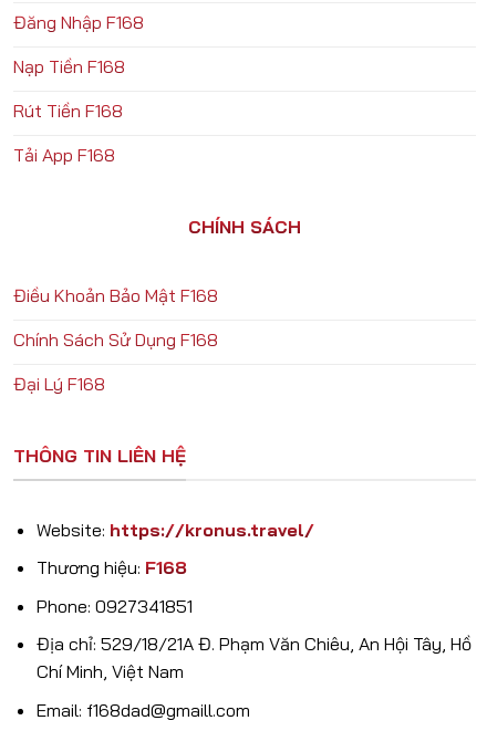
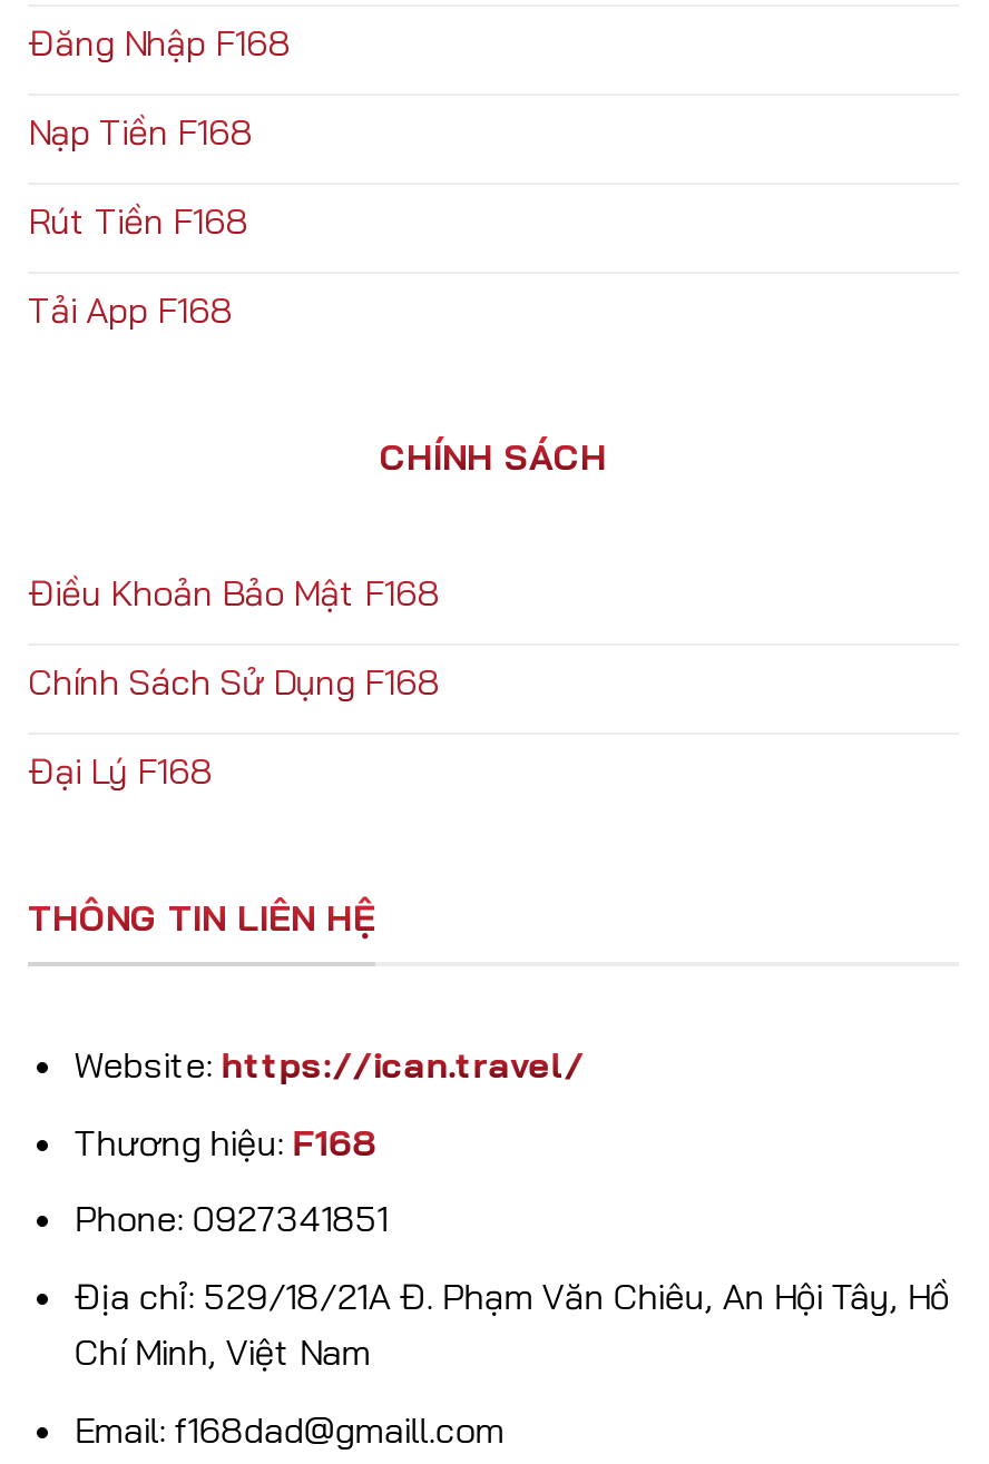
- Website: https://kronus.travel/
+ Website: https://ican.travel/
